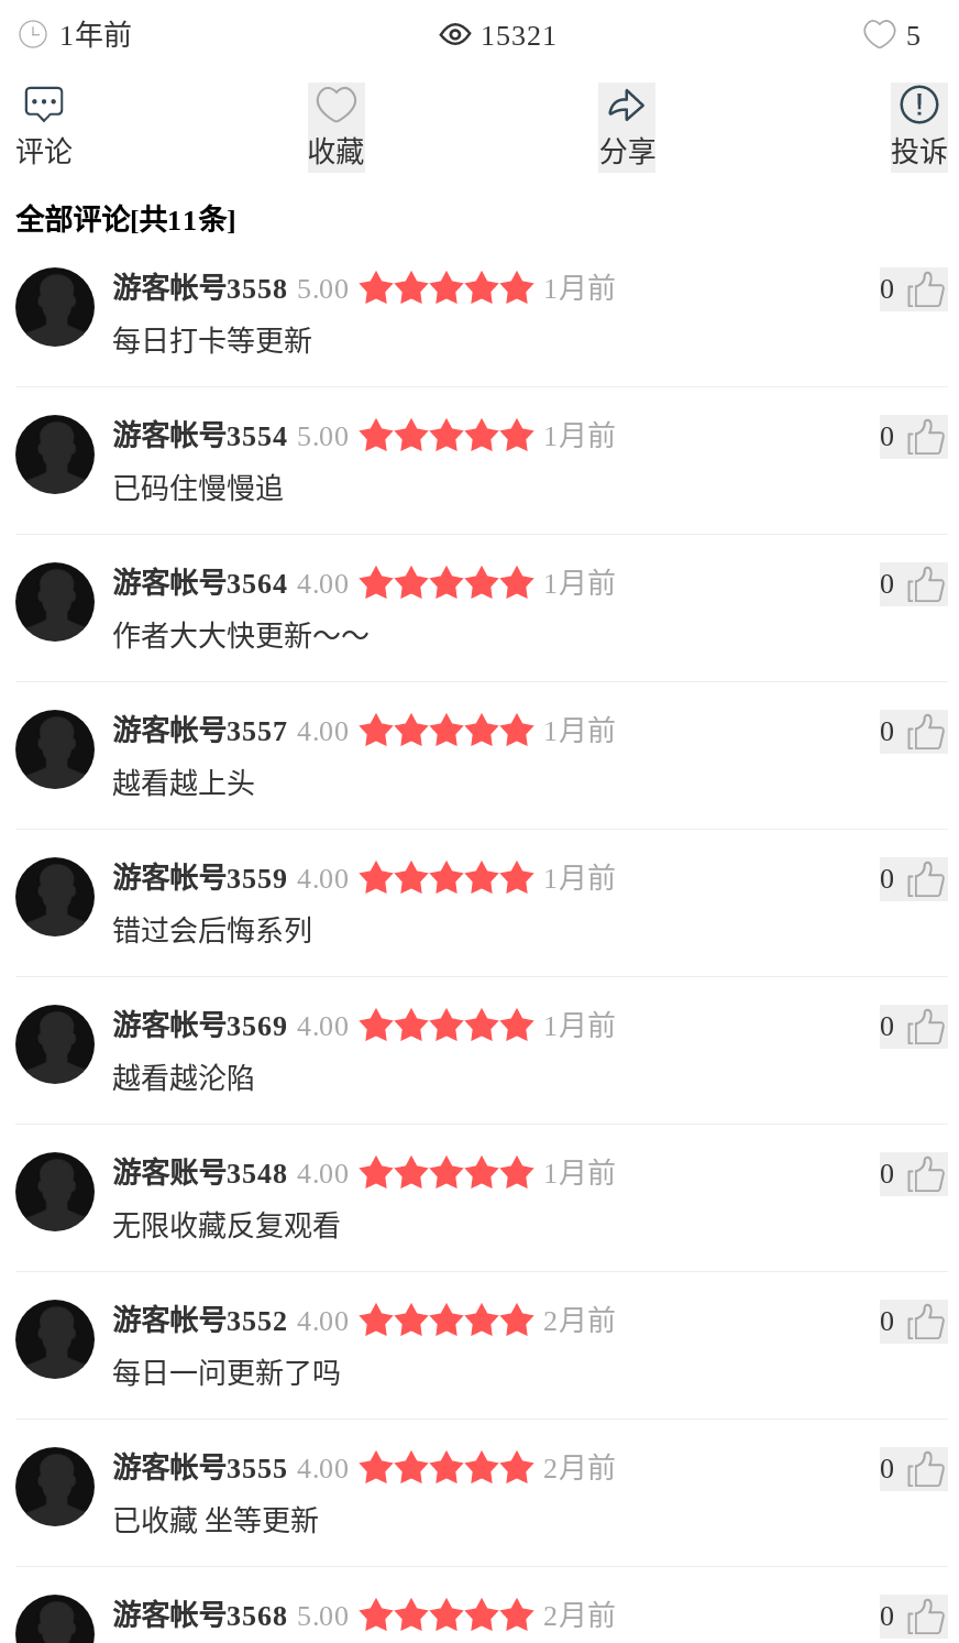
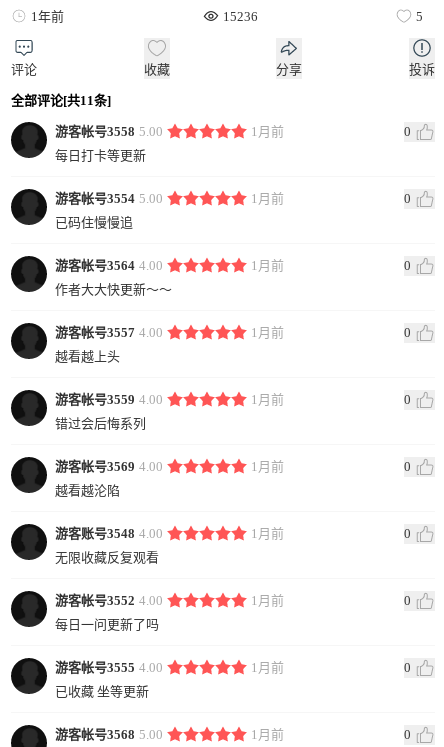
- 15321
+ 15236

- 2月前
+ 1月前

- 2月前
+ 1月前

- 2月前
+ 1月前
